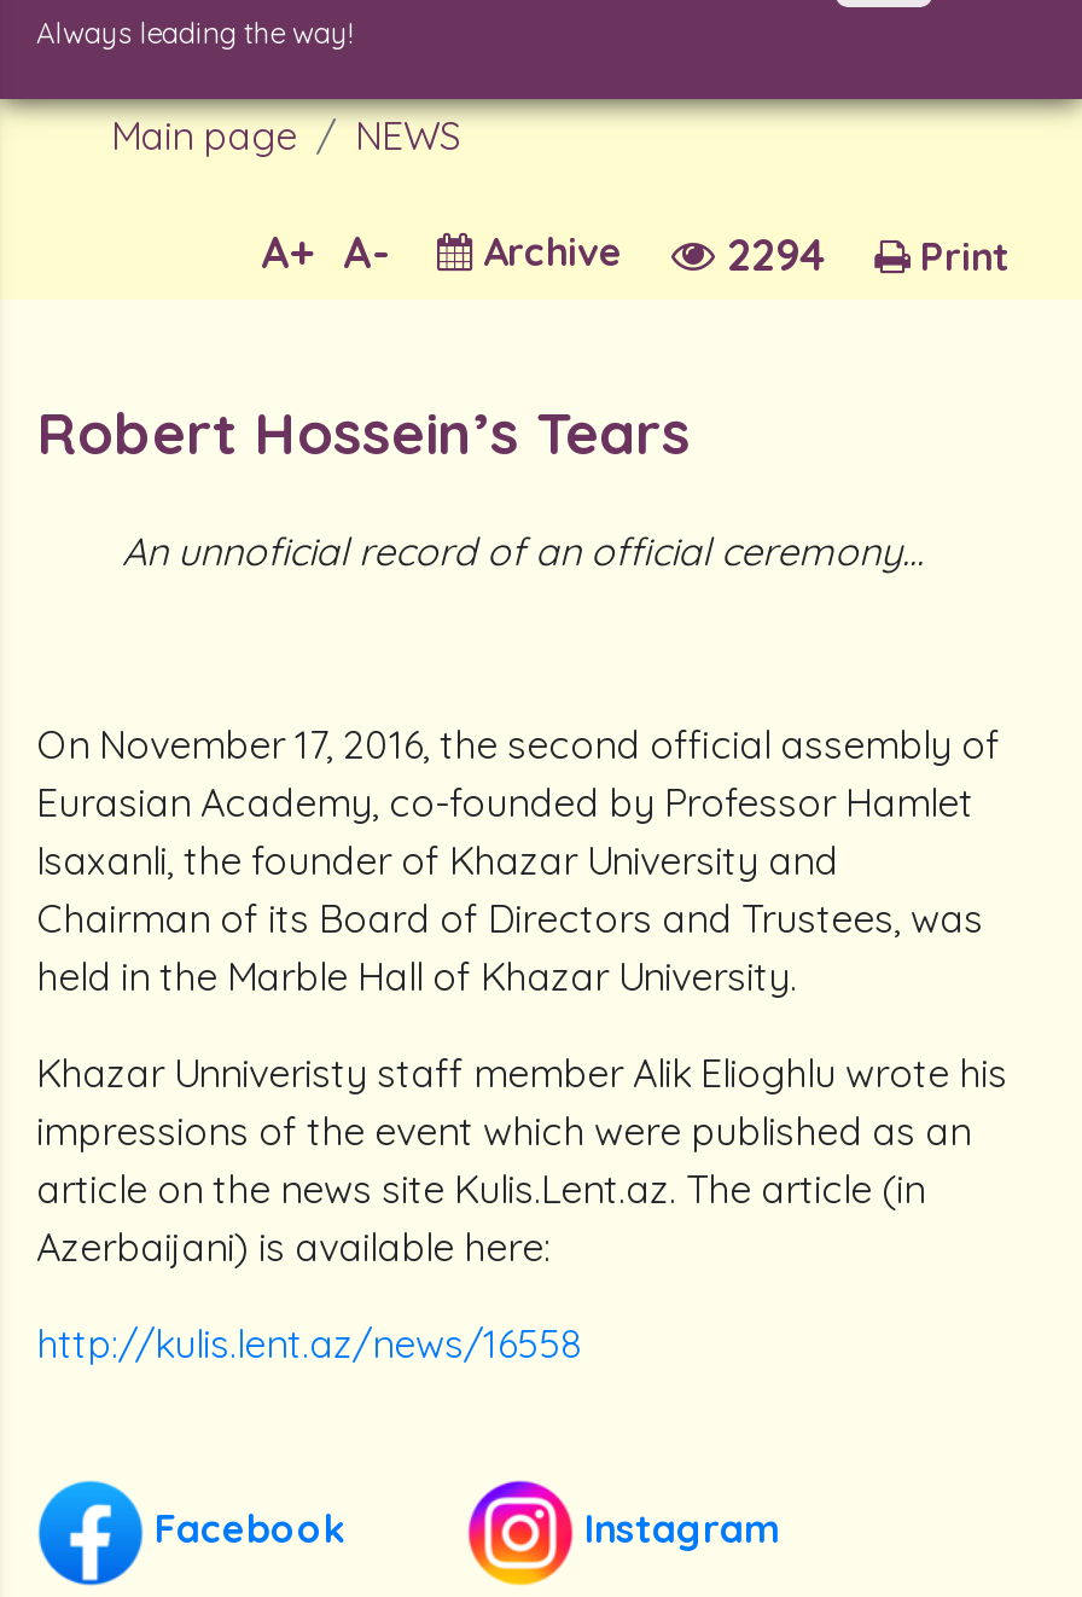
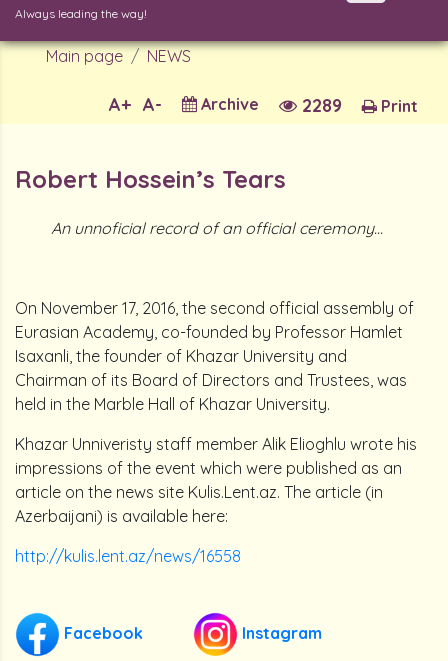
- A+ A- Archive 2294 Print
+ A+ A- Archive 2289 Print
